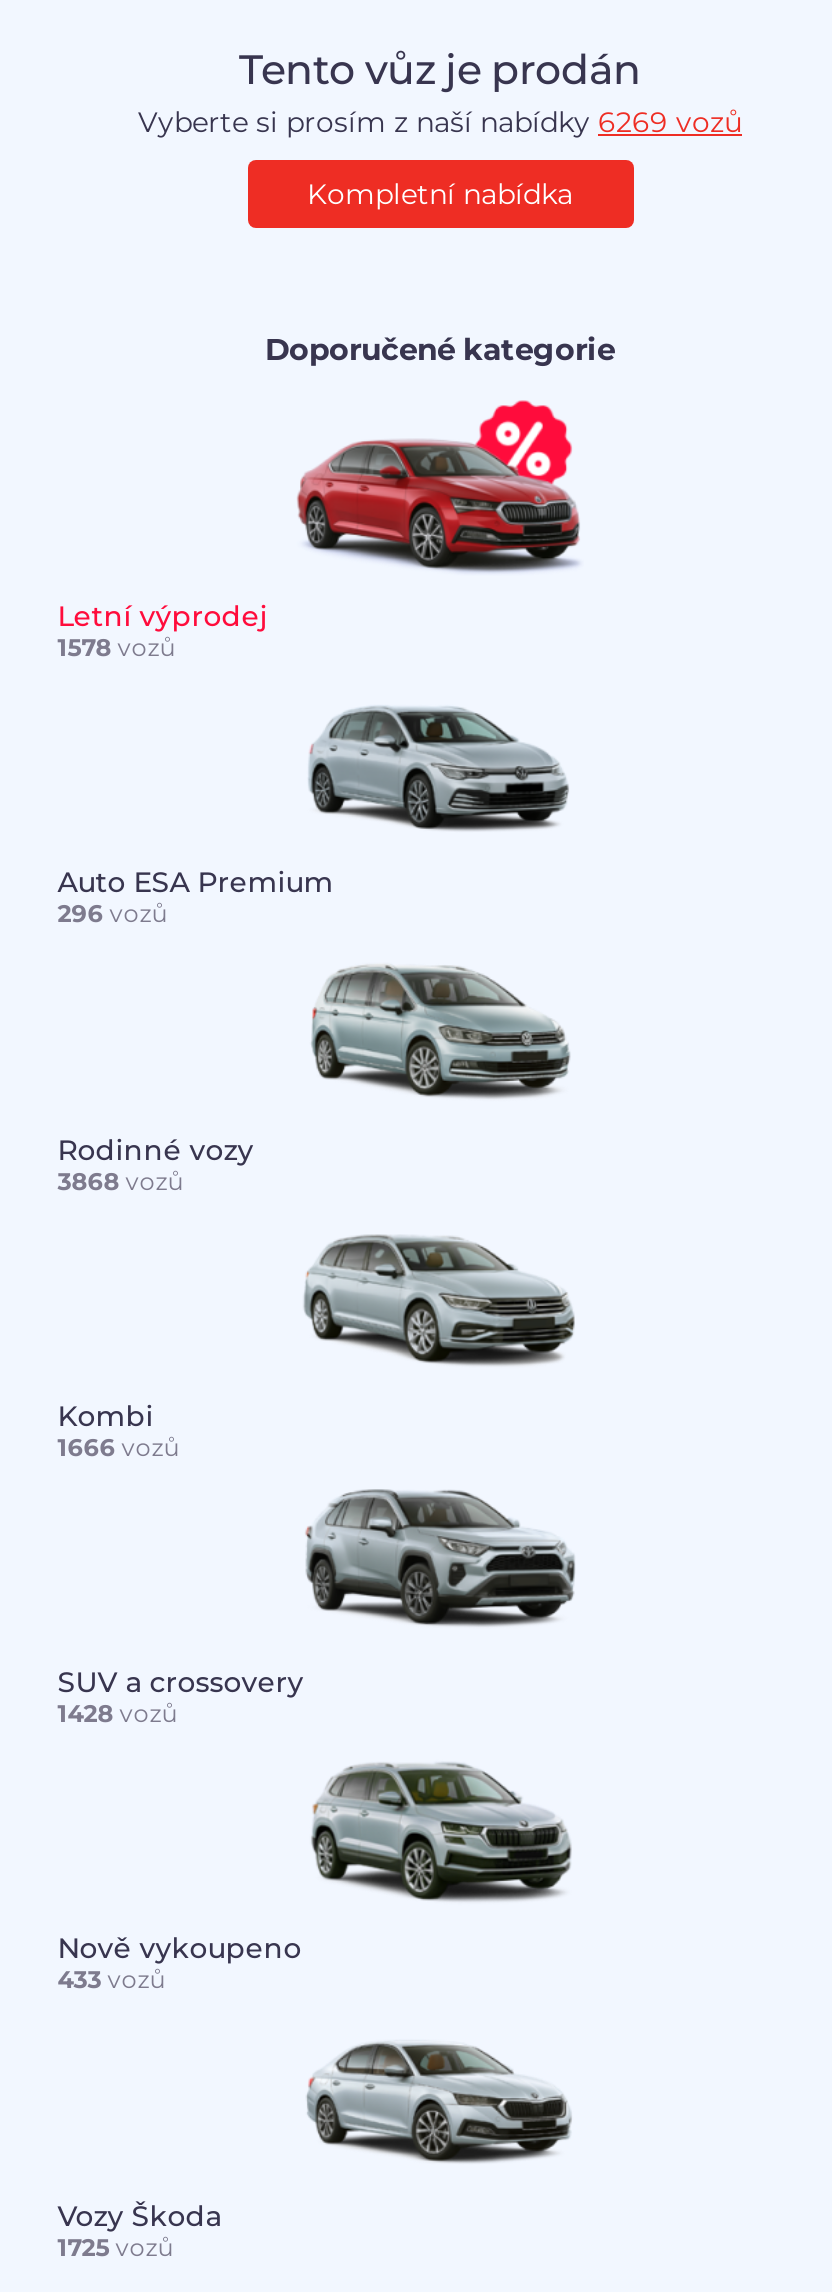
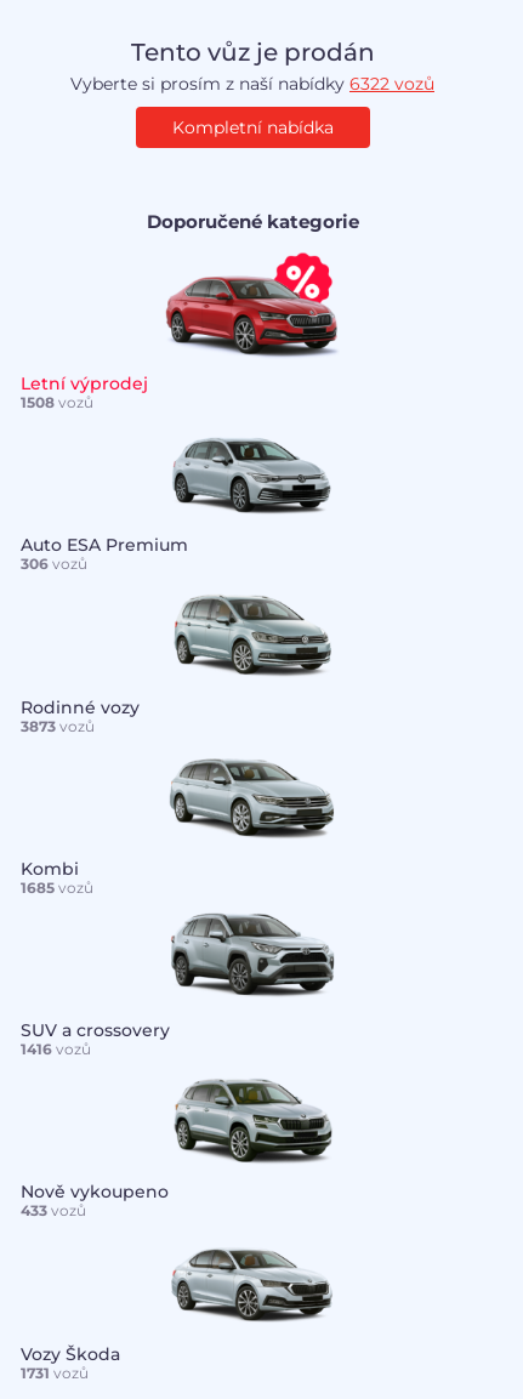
- Vyberte si prosím z naší nabídky 6269 vozů
+ Vyberte si prosím z naší nabídky 6322 vozů

- 1578 vozů
+ 1508 vozů

- 296 vozů
+ 306 vozů

- 3868 vozů
+ 3873 vozů

- 1666 vozů
+ 1685 vozů

- 1428 vozů
+ 1416 vozů

- 1725vozů
+ 1731vozů
